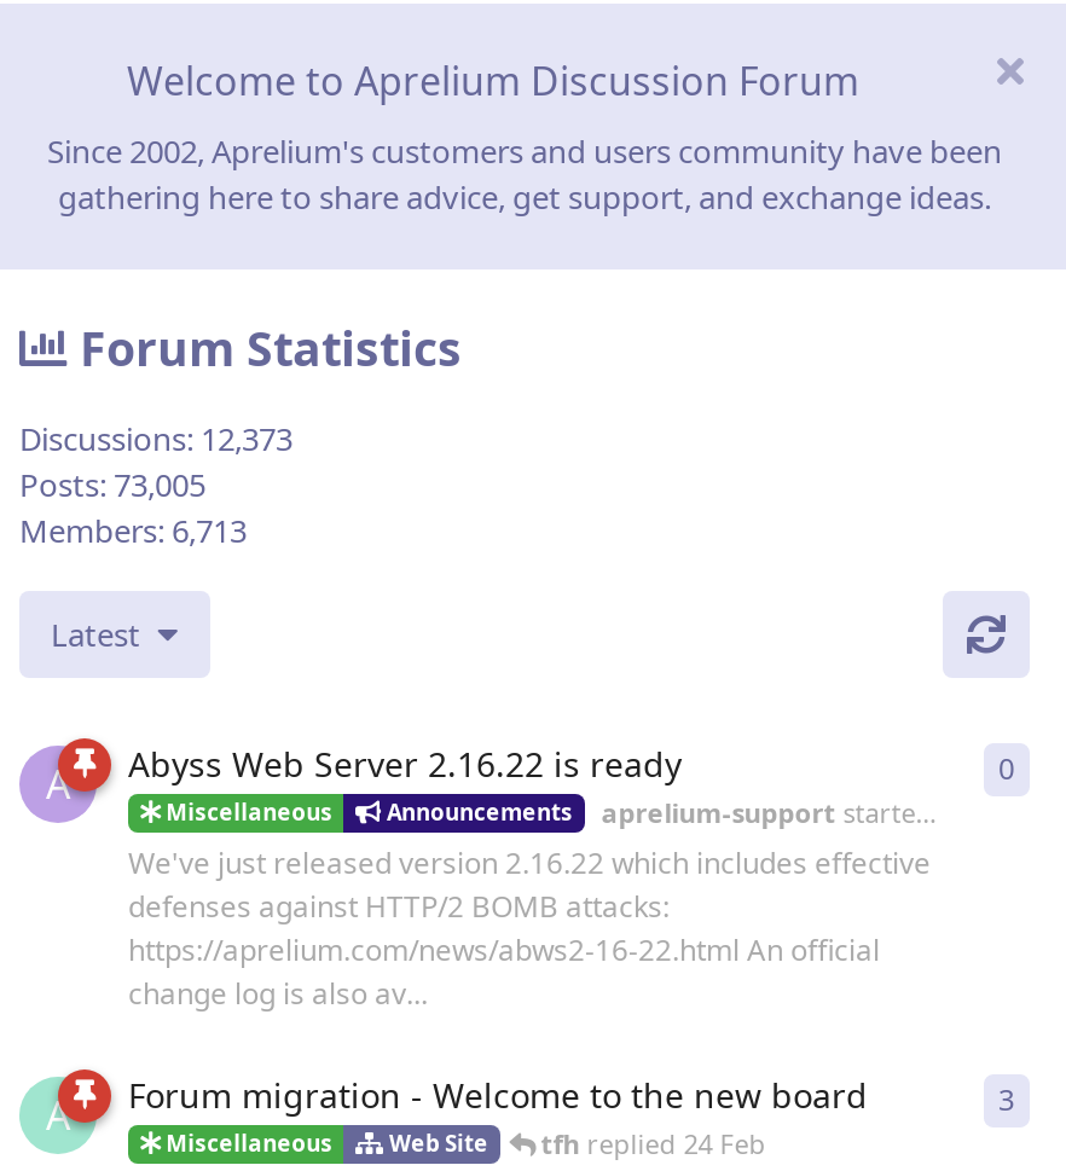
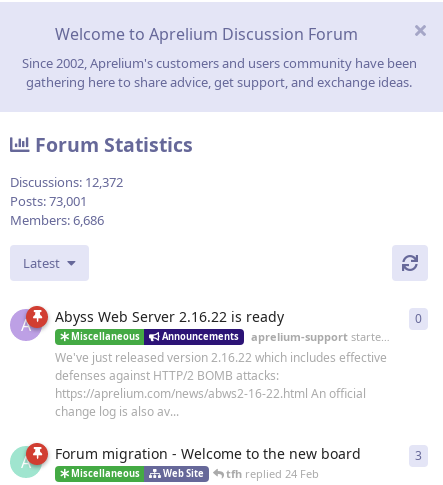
- Discussions: 12,373
+ Discussions: 12,372

- Posts: 73,005
+ Posts: 73,001

- Members: 6,713
+ Members: 6,686
